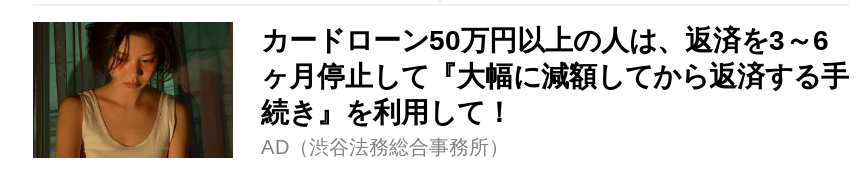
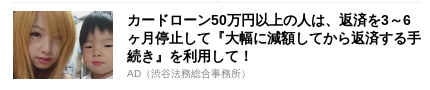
- [image]
+ [image]
